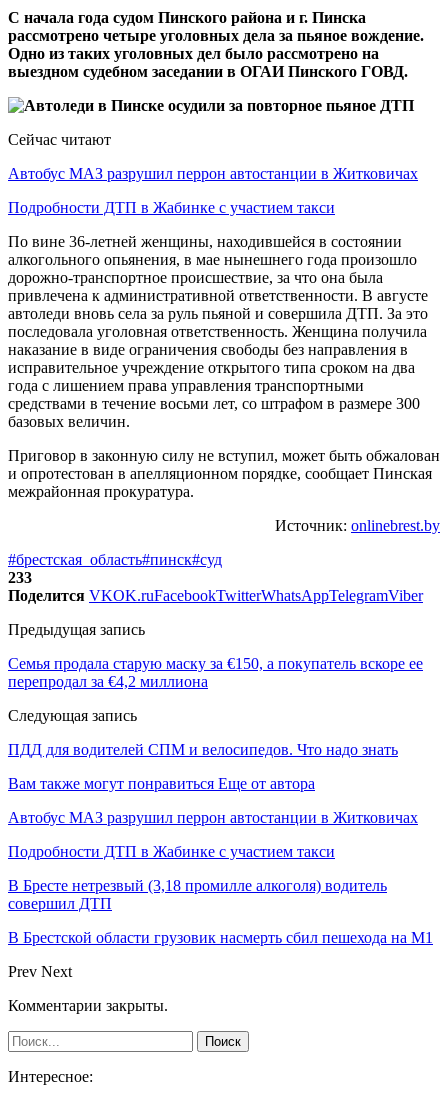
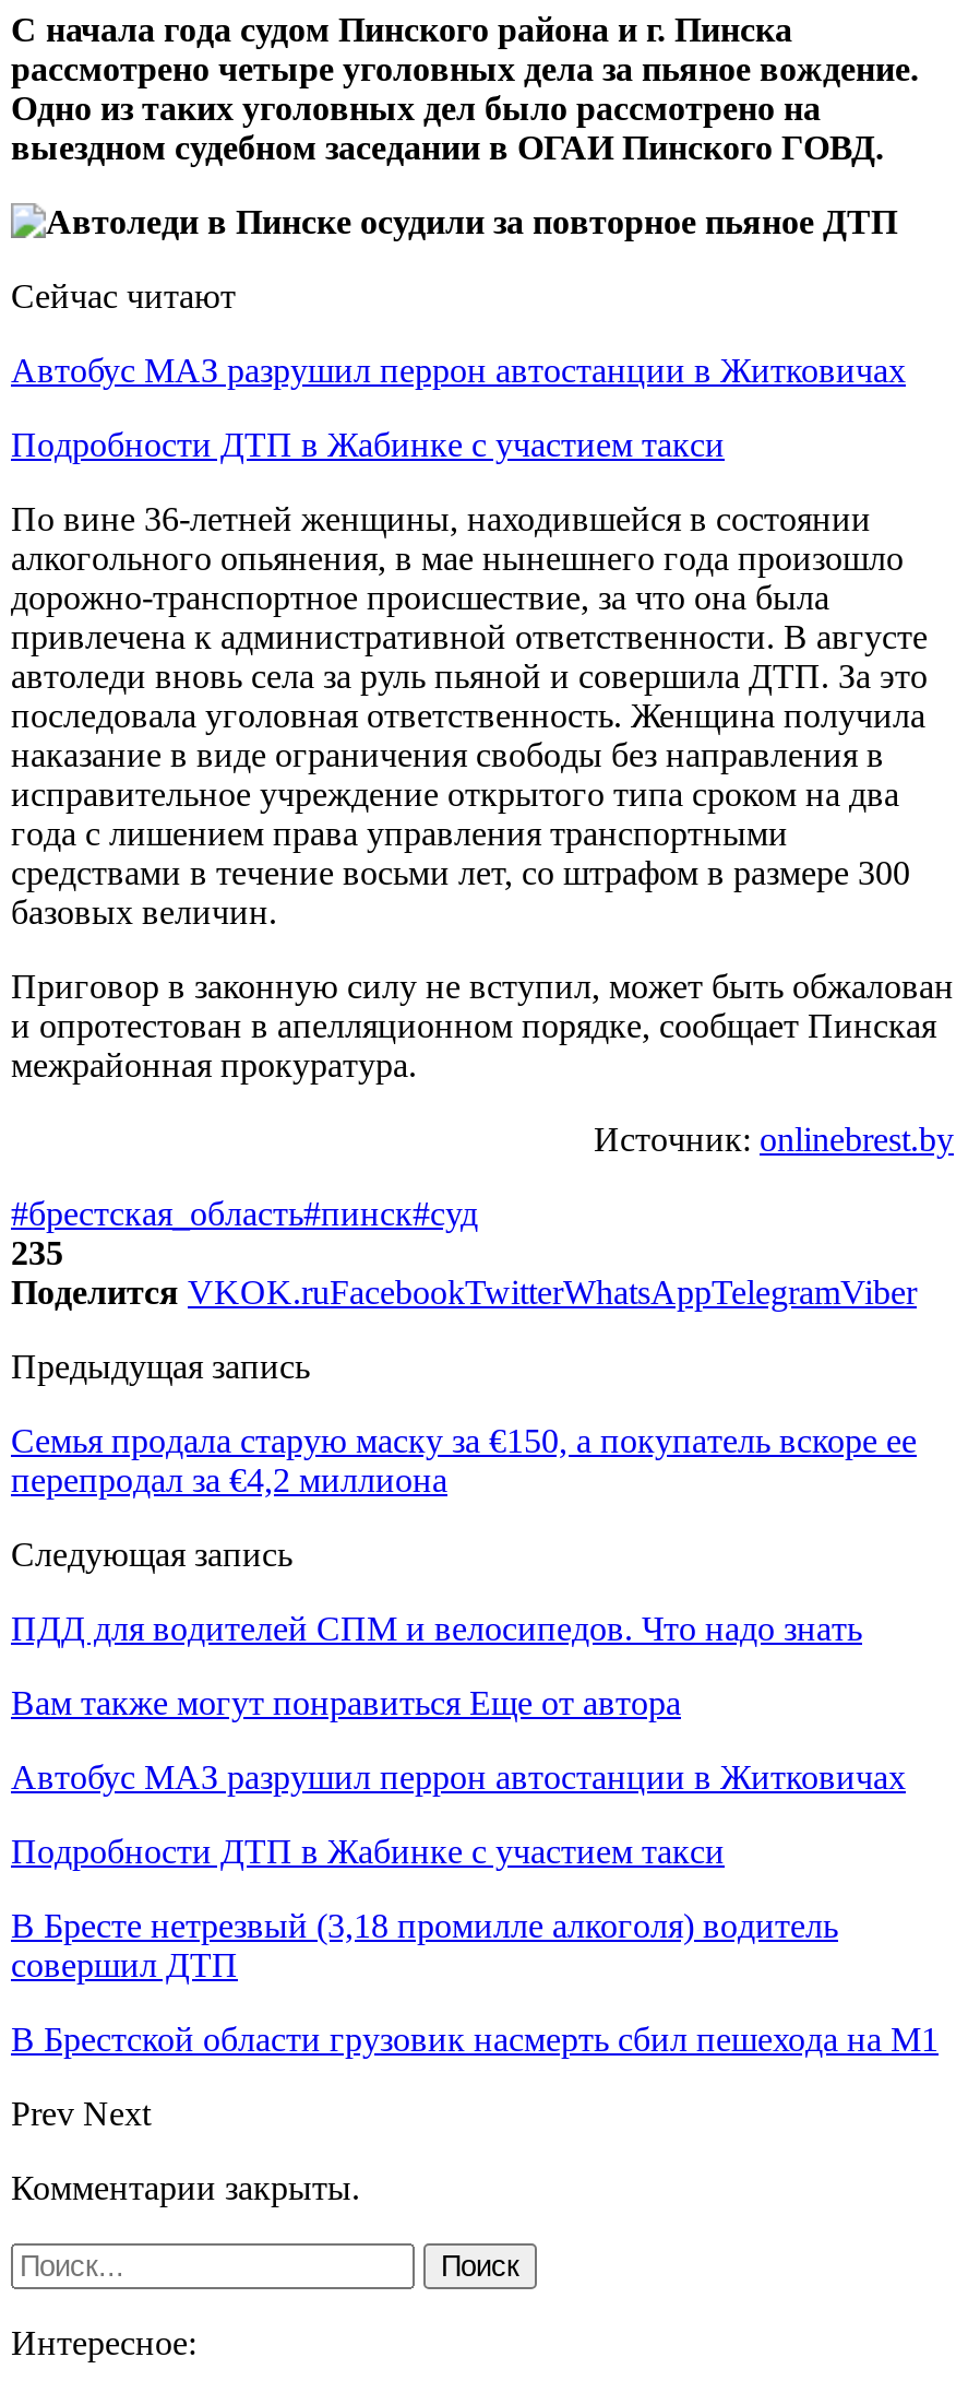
- 233
+ 235
